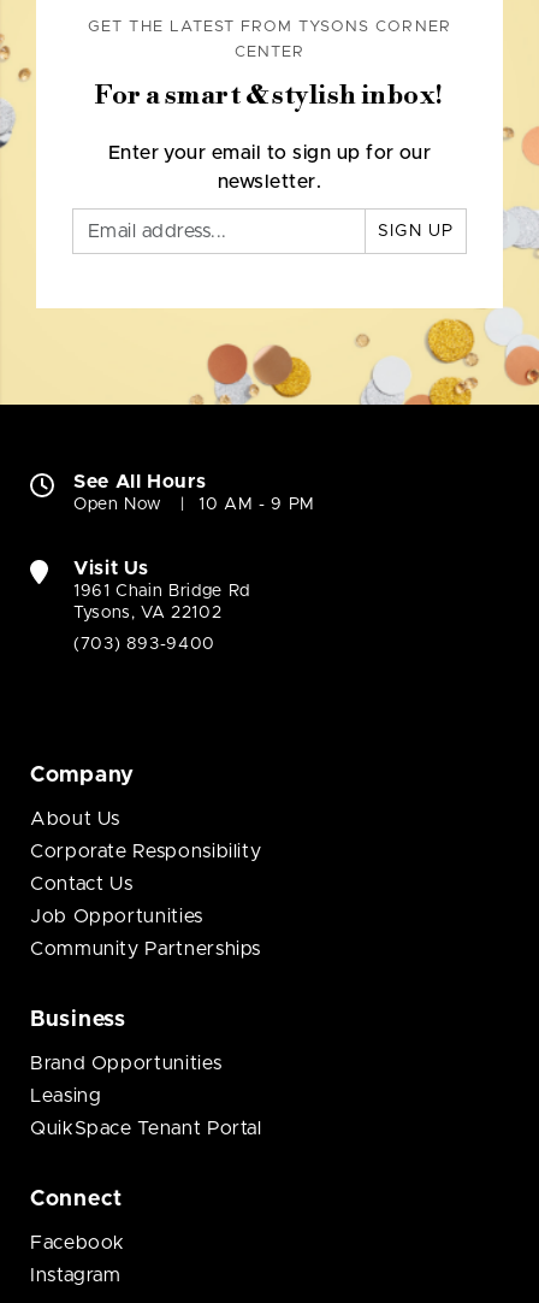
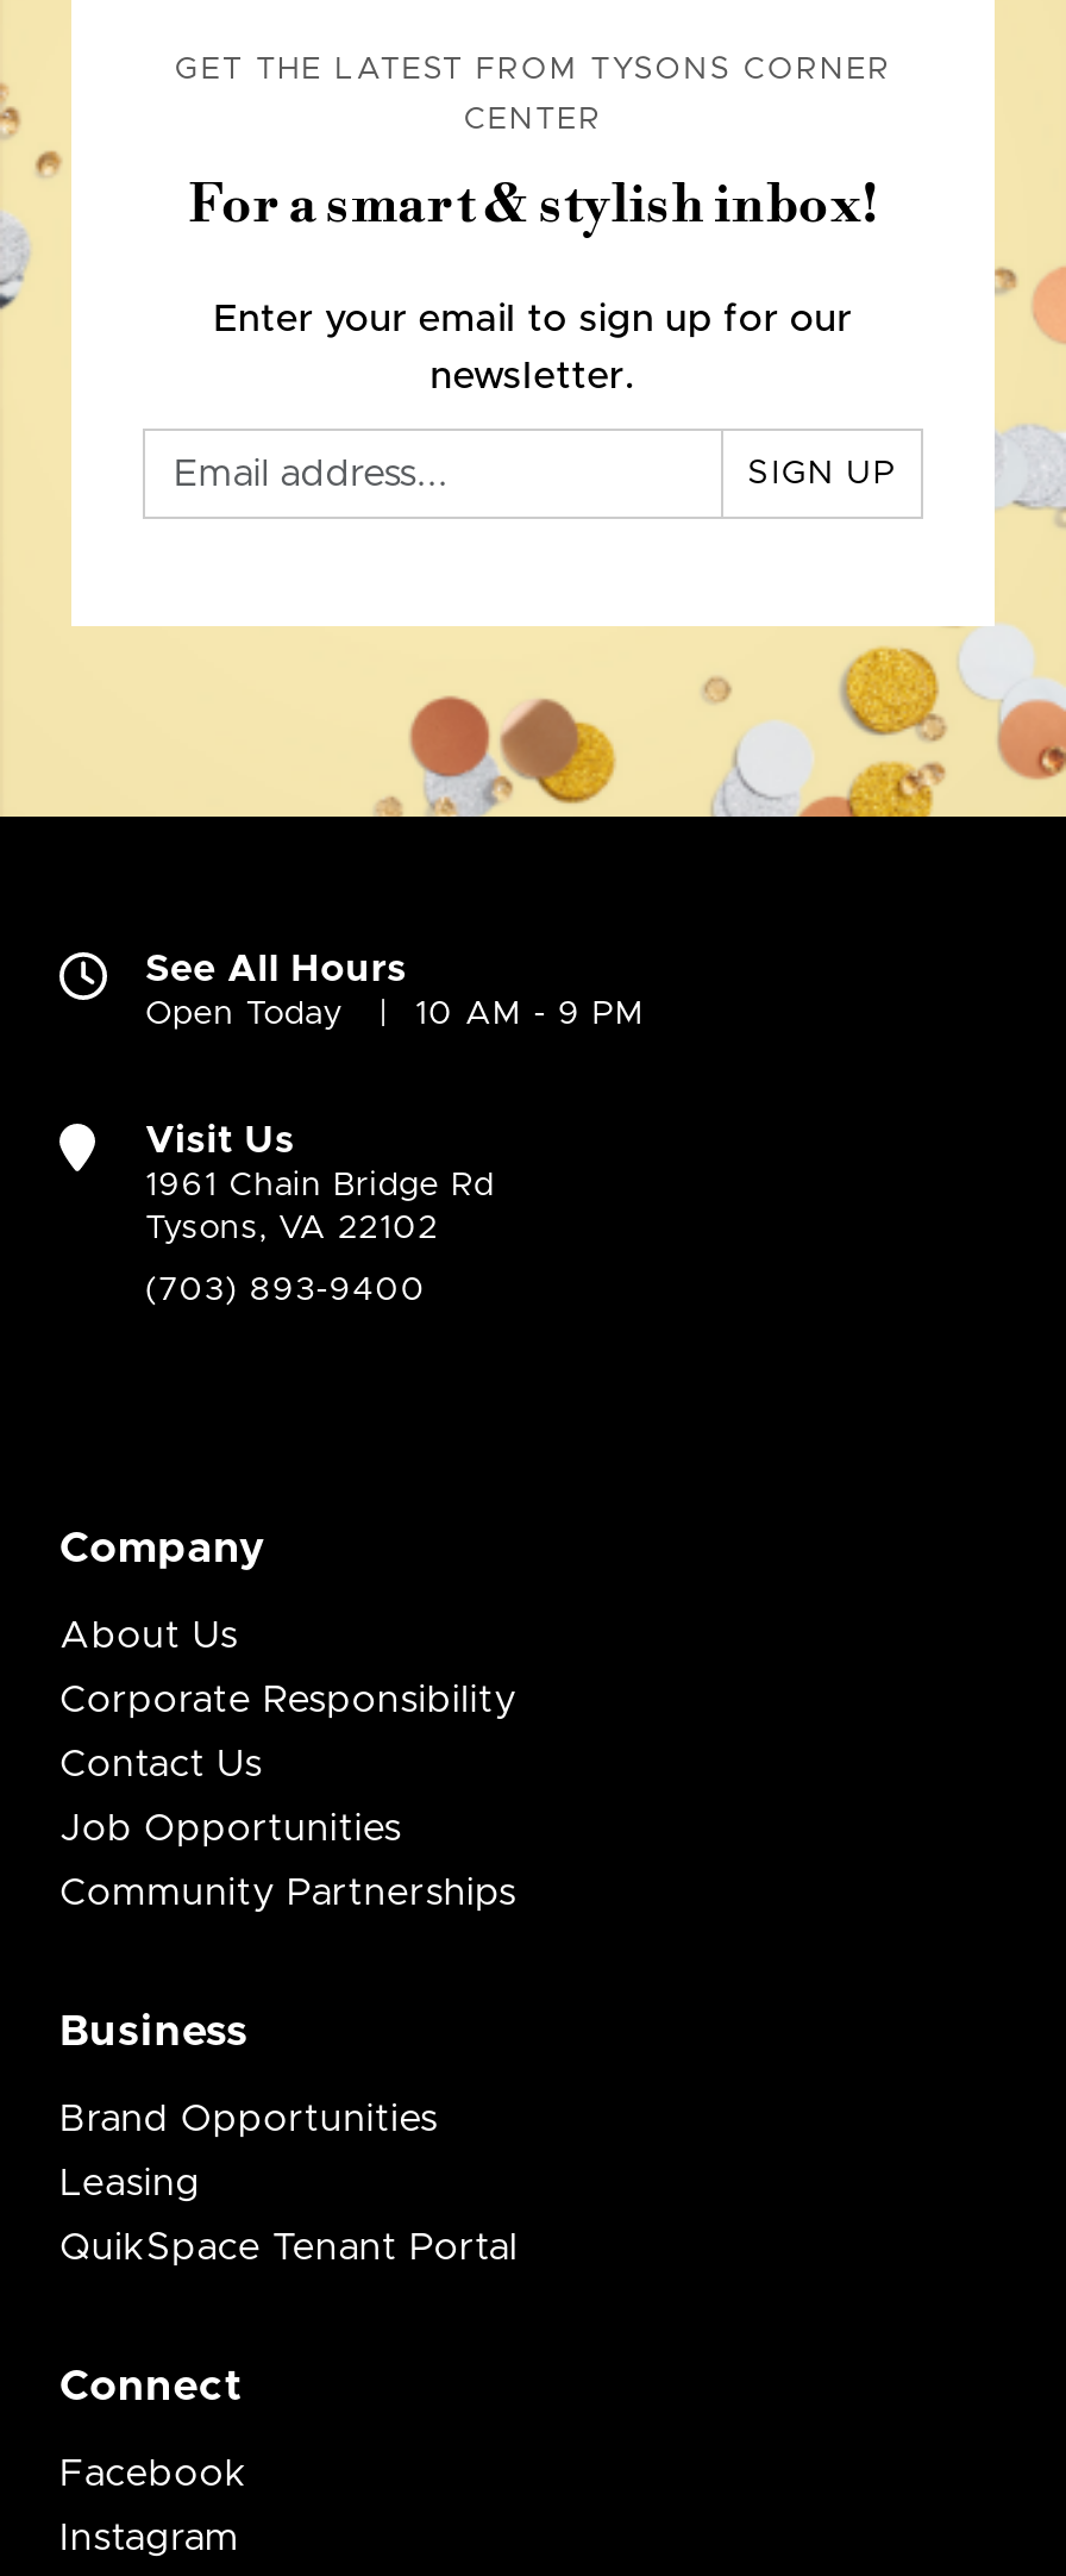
- Open Now
+ Open Today
